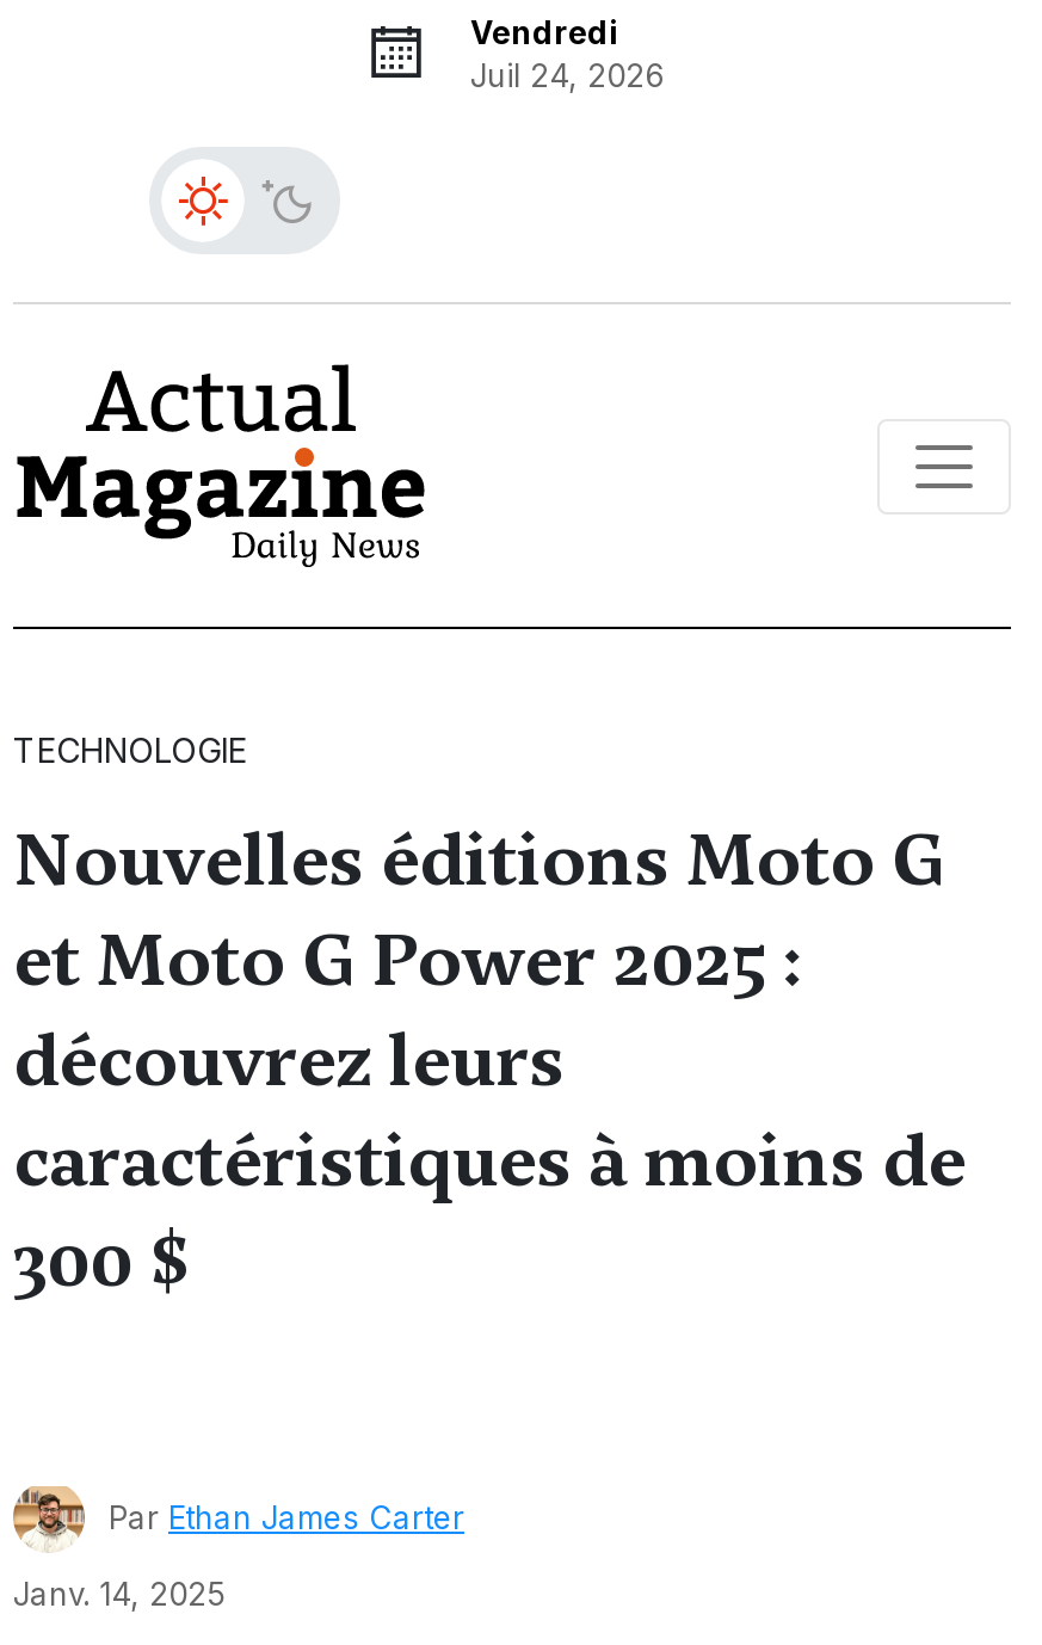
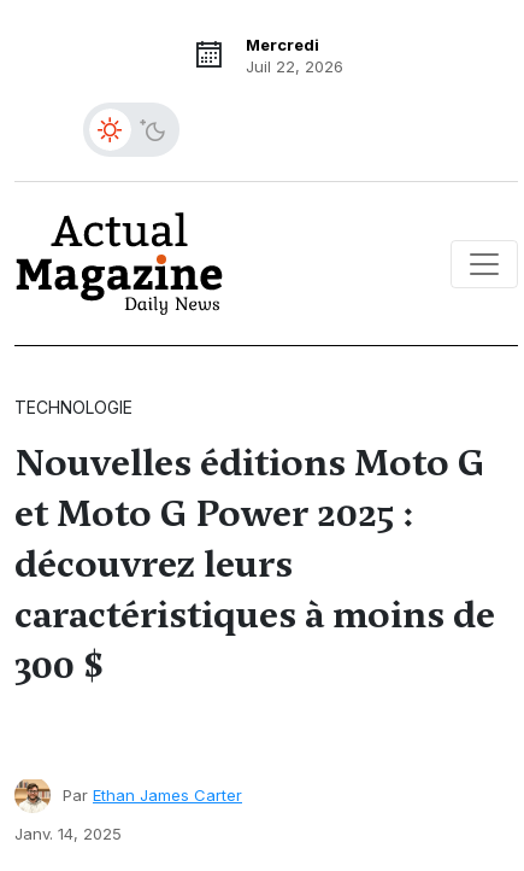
- Vendredi
- Juil 24, 2026
+ Mercredi
+ Juil 22, 2026
